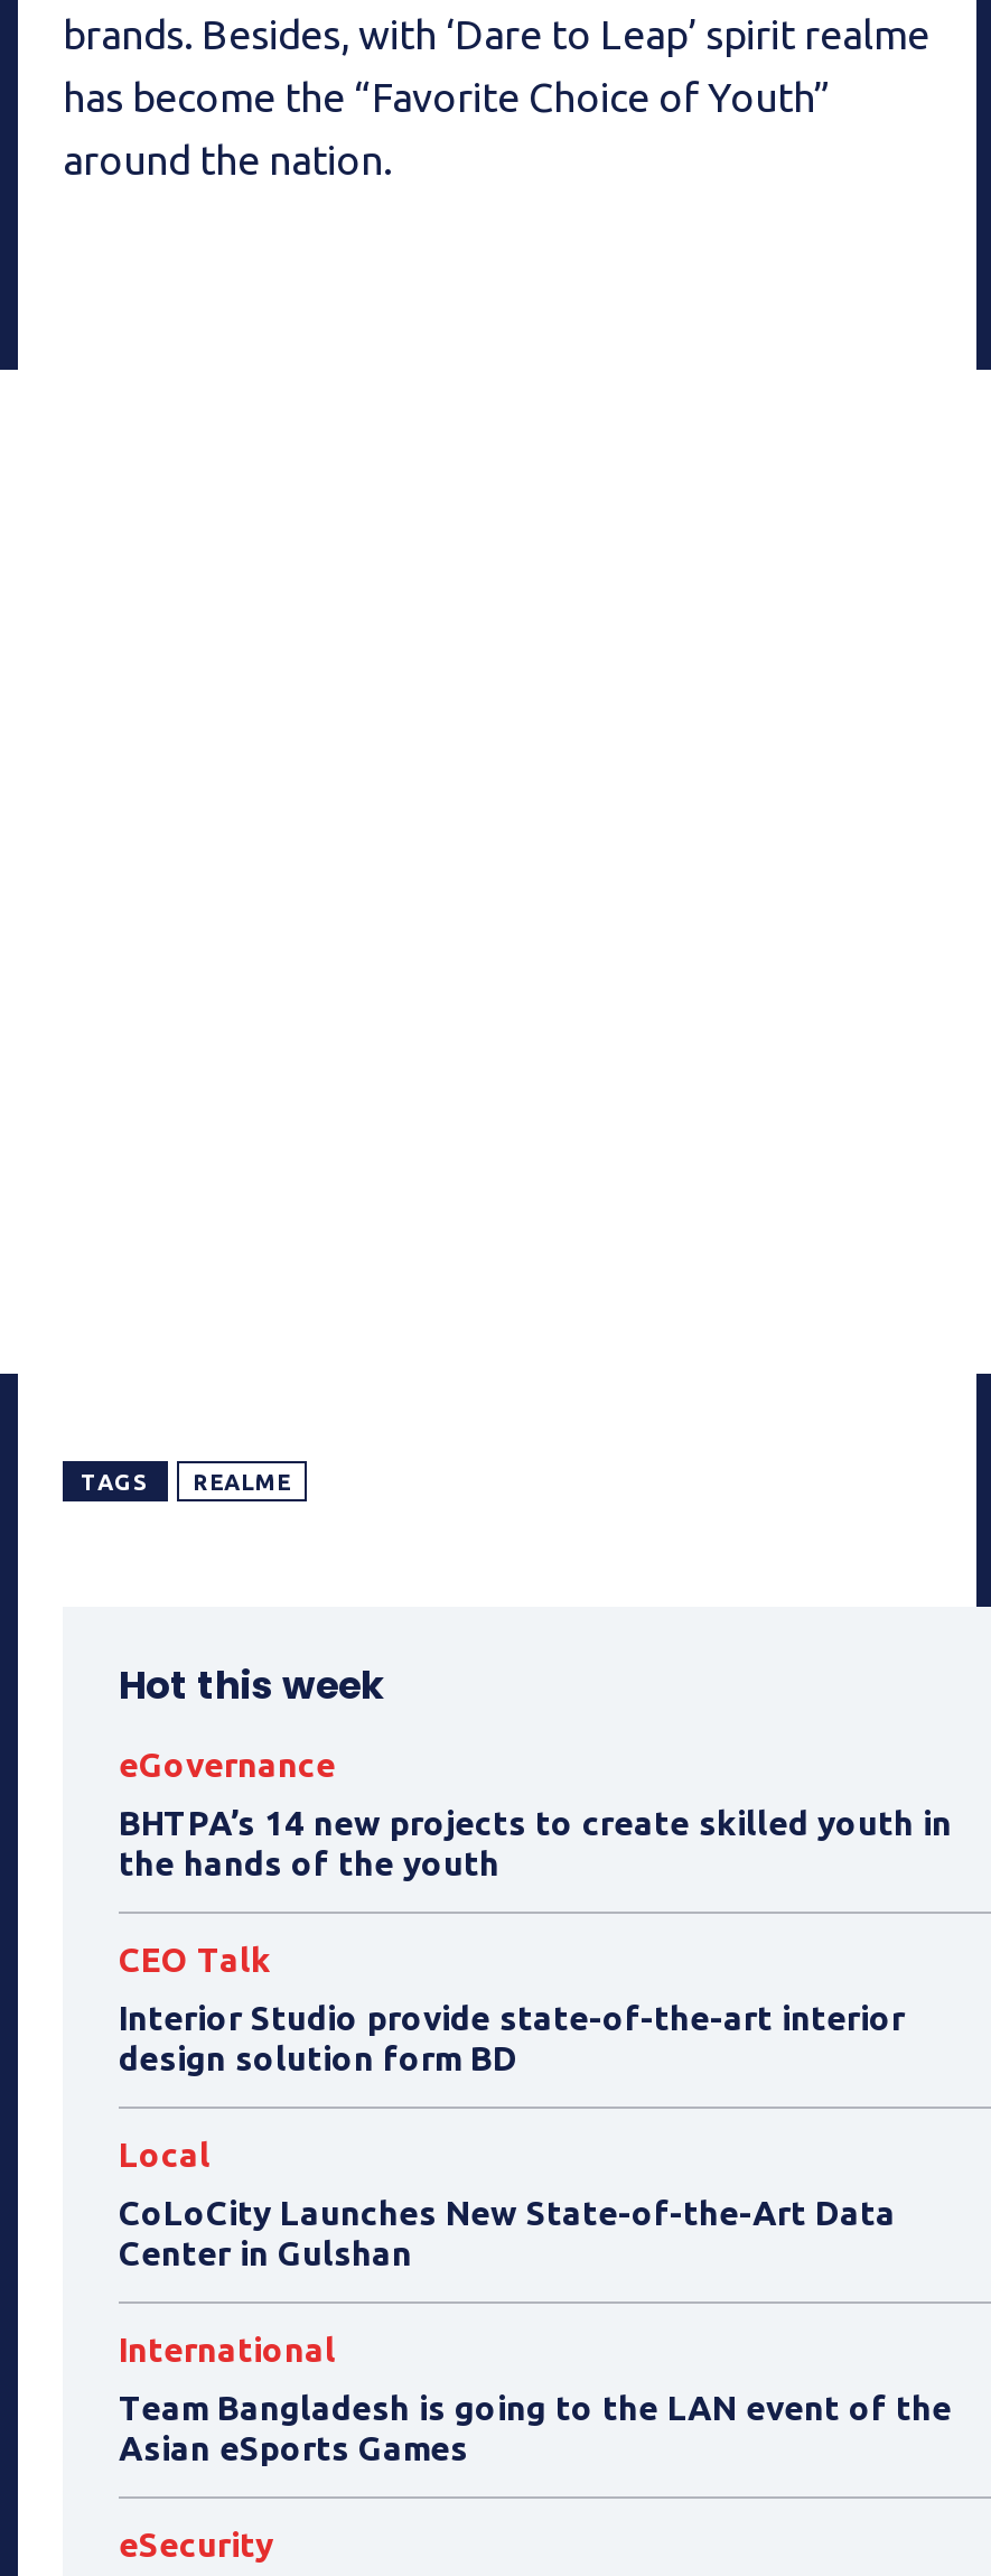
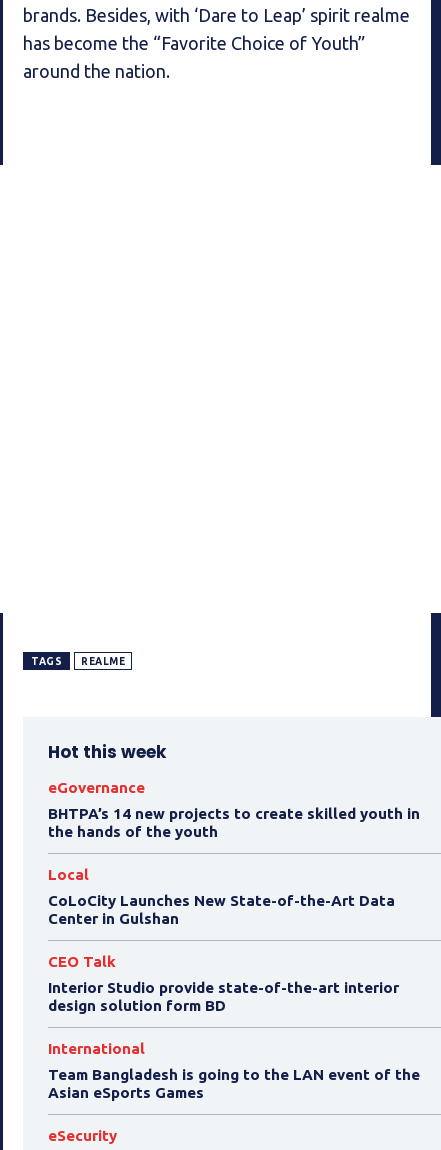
moved down: CEO Talk | Interior Studio provide state-of-the-art interior | design solution form BD

moved up: Local | CoLoCity Launches New State-of-the-Art Data | Center in Gulshan
